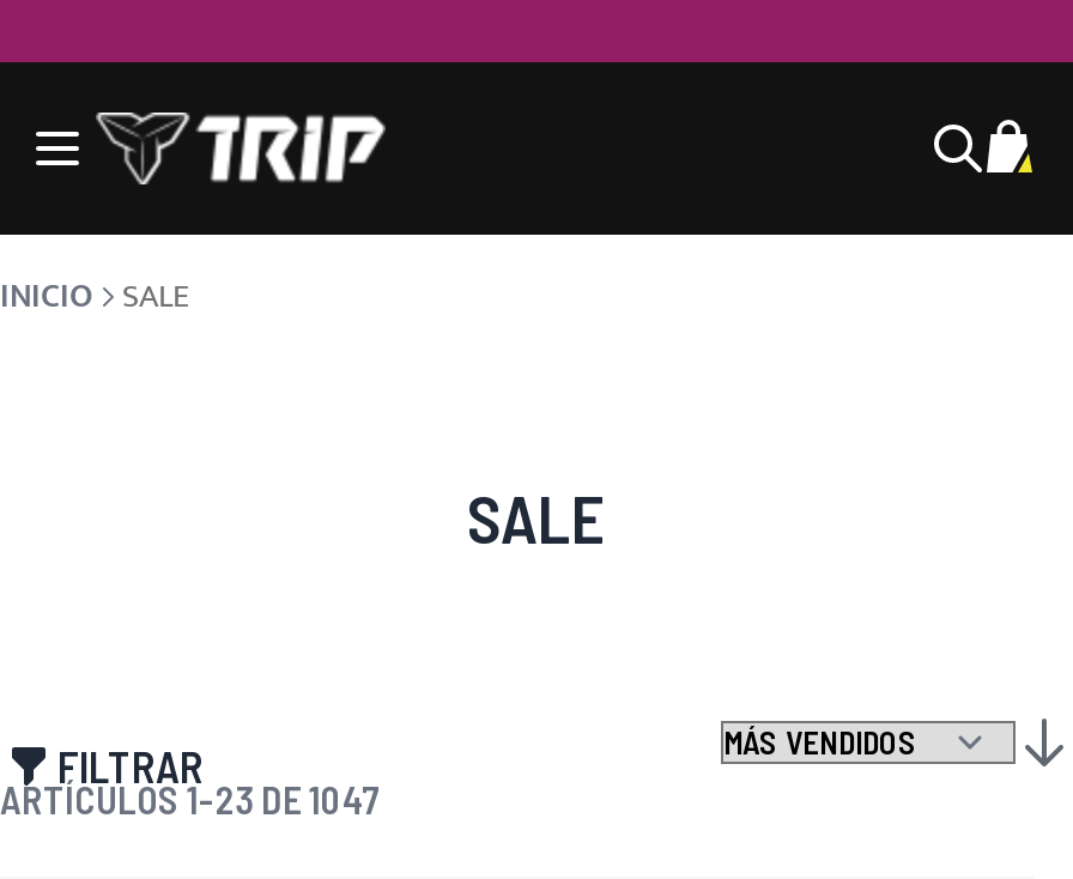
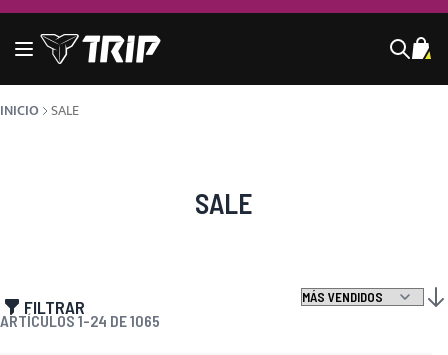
- ARTÍCULOS1-23 DE 1047
+ ARTÍCULOS1-24 DE 1065
